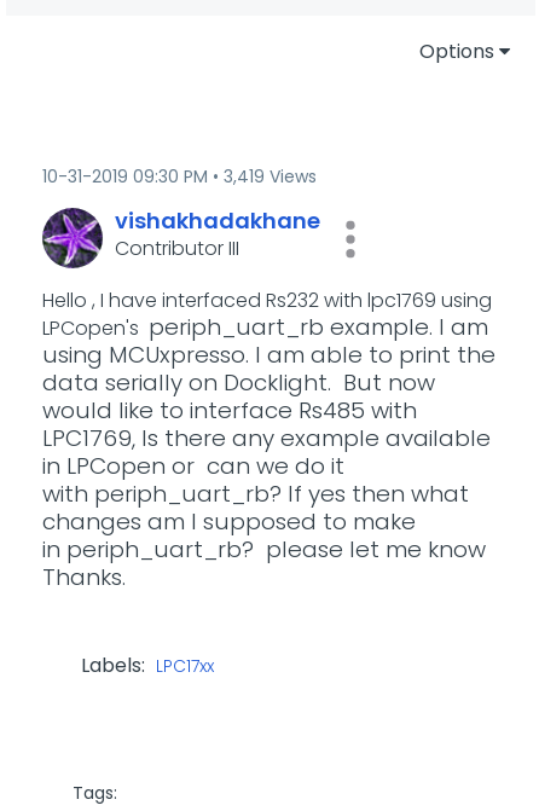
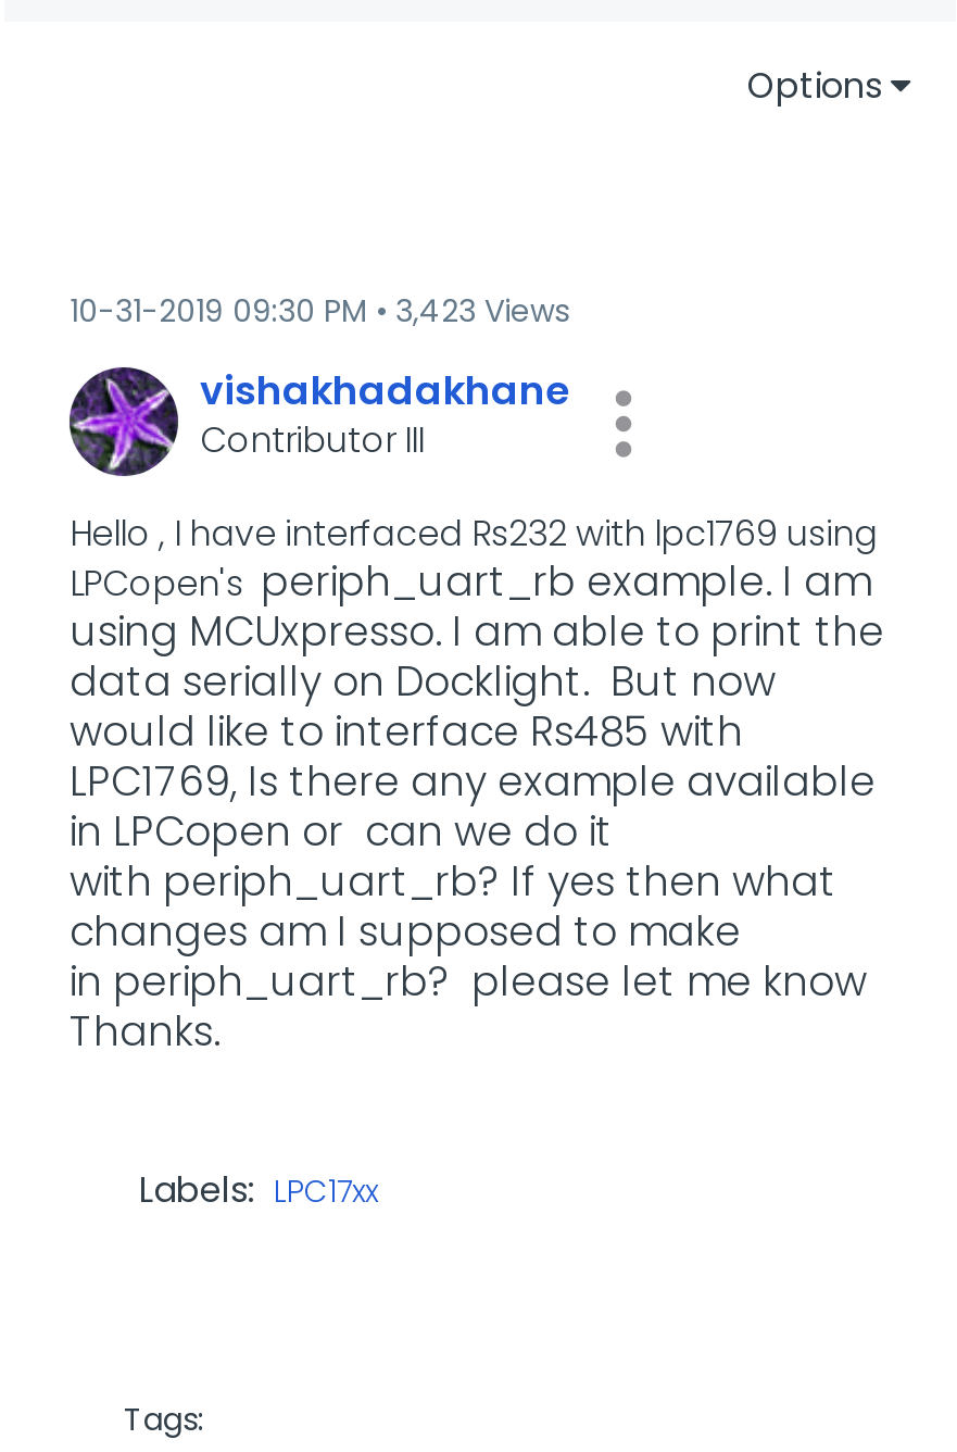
- 10-31-2019 09:30 PM 3,419 Views
+ 10-31-2019 09:30 PM 3,423 Views
